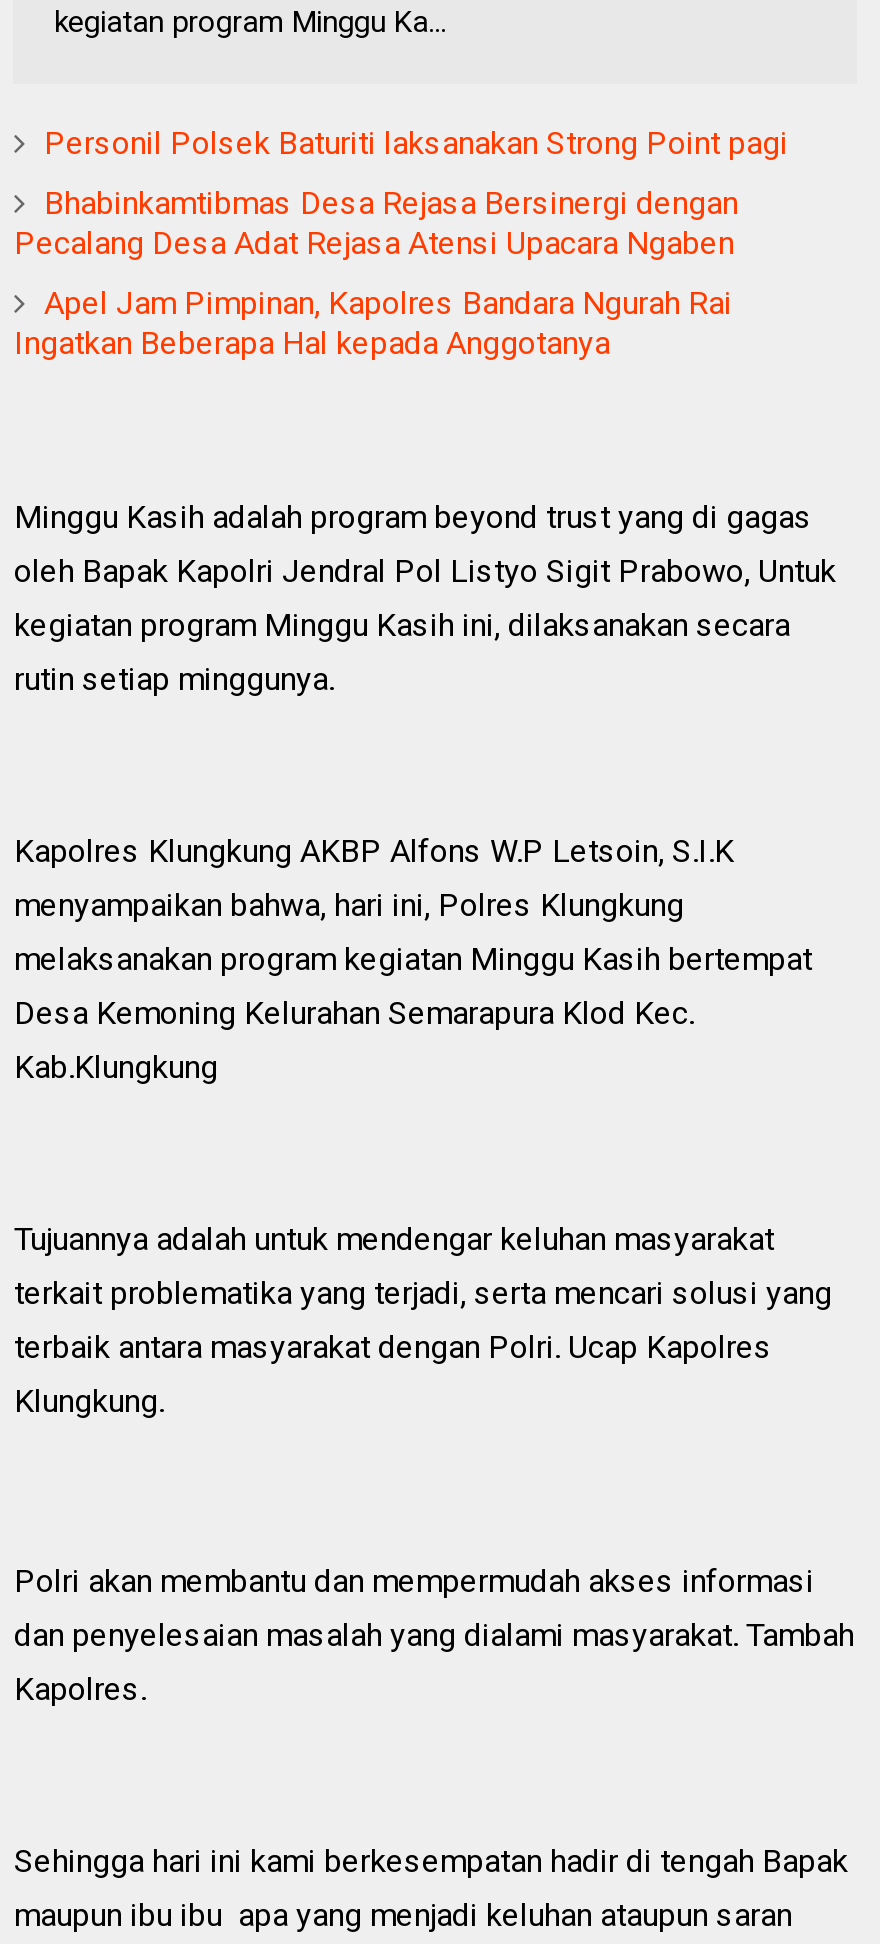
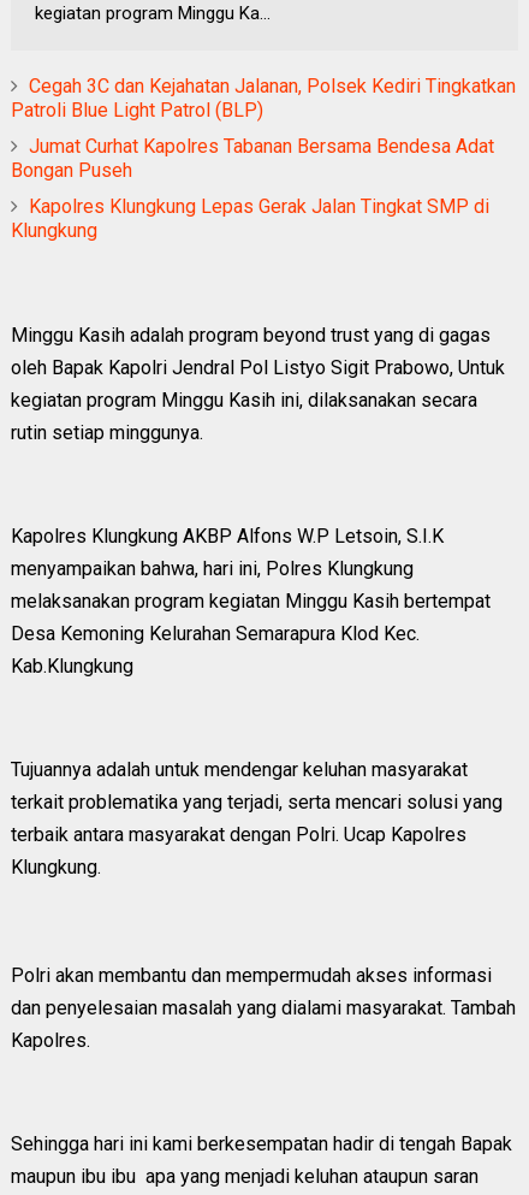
- Personil Polsek Baturiti laksanakan Strong Point pagi
+ Cegah 3C dan Kejahatan Jalanan, Polsek Kediri Tingkatkan
+ Patroli Blue Light Patrol (BLP)

- Bhabinkamtibmas Desa Rejasa Bersinergi dengan
- Pecalang Desa Adat Rejasa Atensi Upacara Ngaben
+ Jumat Curhat Kapolres Tabanan Bersama Bendesa Adat
+ Bongan Puseh

- Apel Jam Pimpinan, Kapolres Bandara Ngurah Rai
- Ingatkan Beberapa Hal kepada Anggotanya
+ Kapolres Klungkung Lepas Gerak Jalan Tingkat SMP di
+ Klungkung
